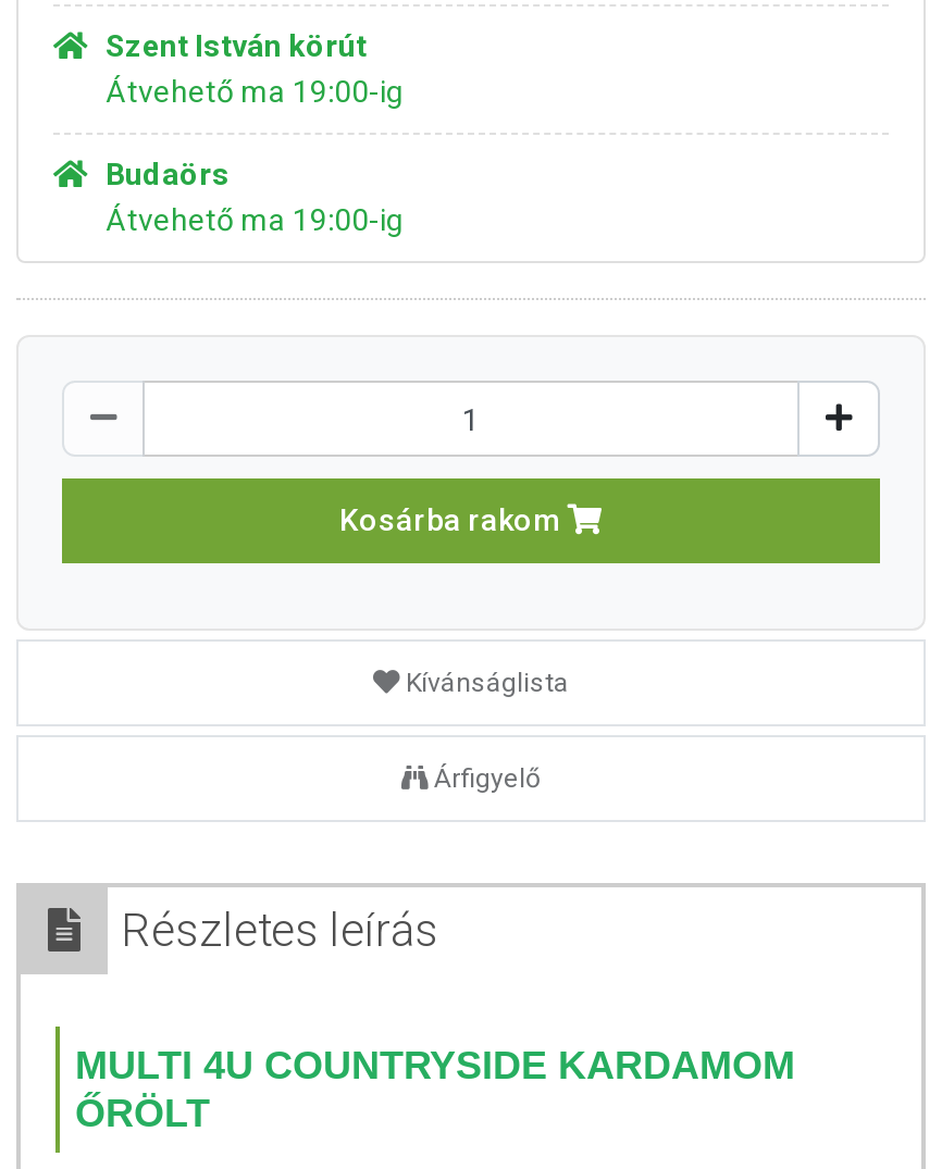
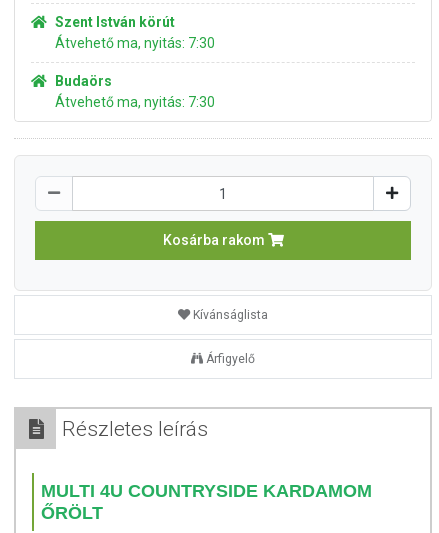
- Átvehető ma 19:00-ig
+ Átvehető ma, nyitás: 7:30

- Átvehető ma 19:00-ig
+ Átvehető ma, nyitás: 7:30
